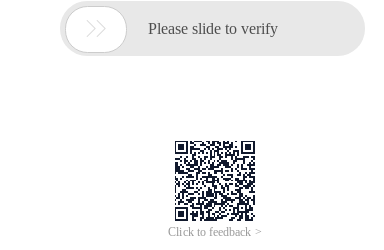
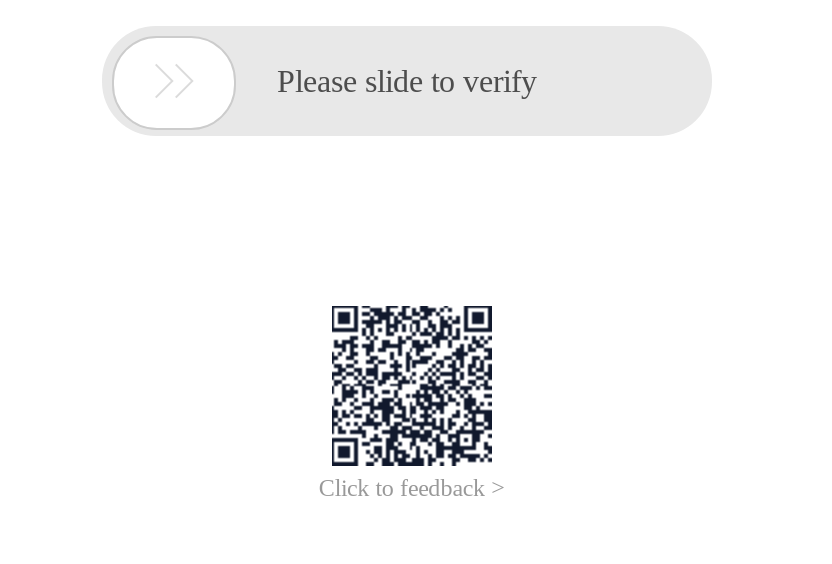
- [image]
+ [image]
